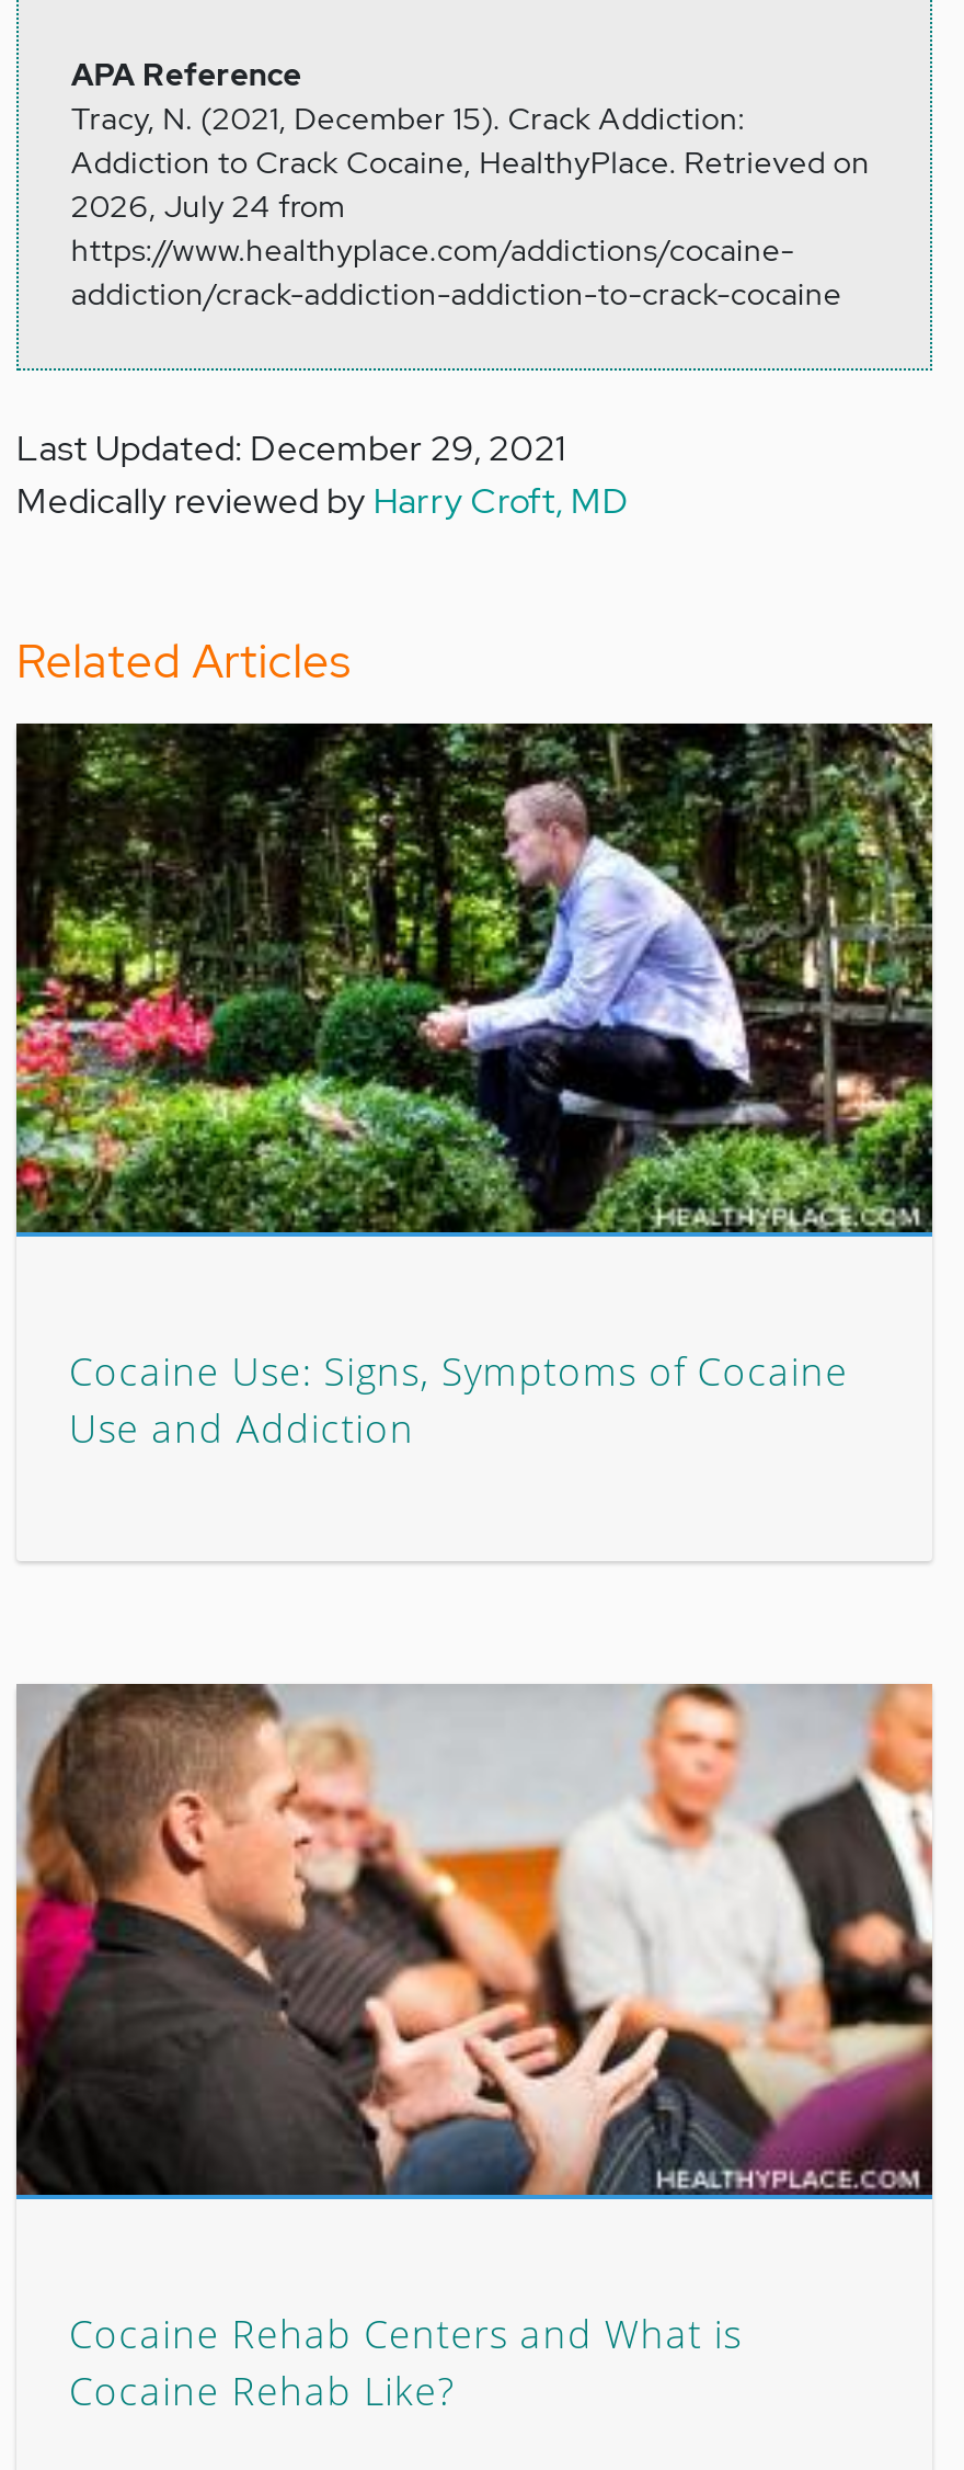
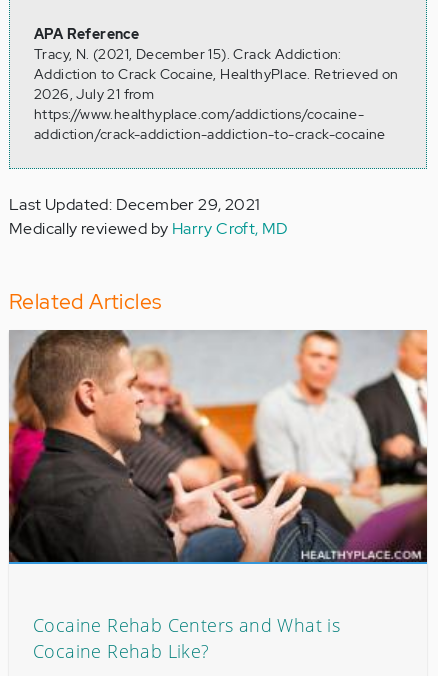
- 2026, July 24 from
+ 2026, July 21 from

- [image]

- Cocaine Use: Signs, Symptoms of Cocaine
- Use and Addiction
